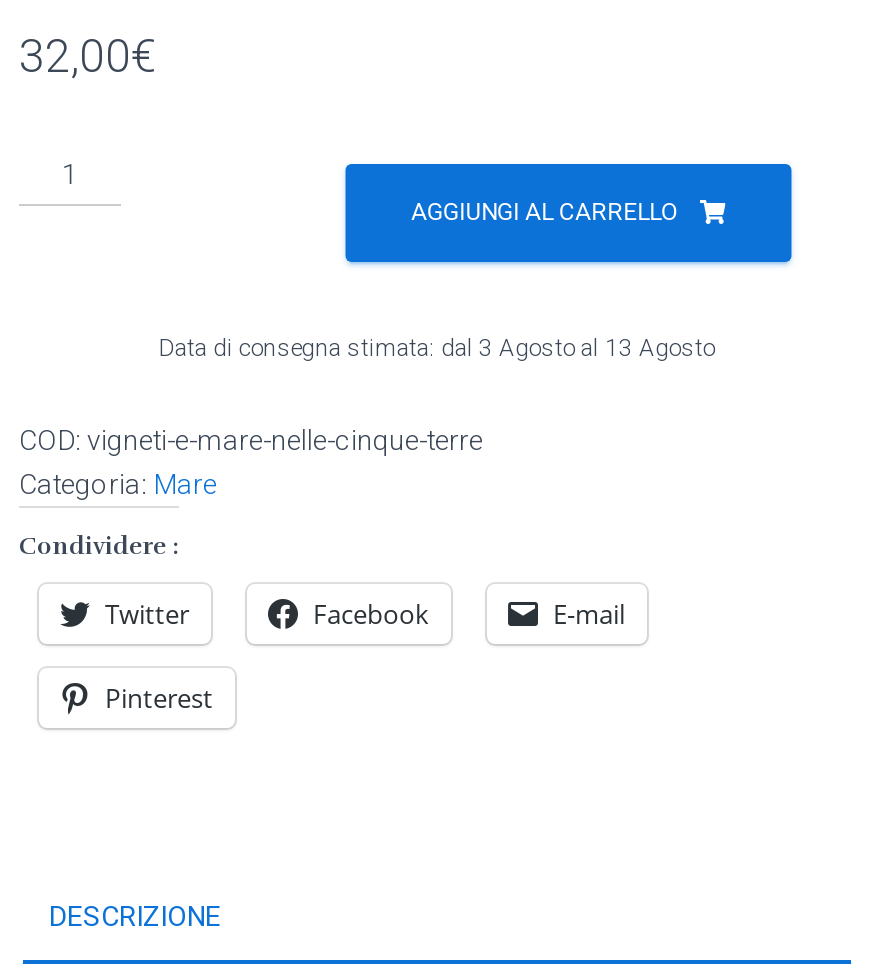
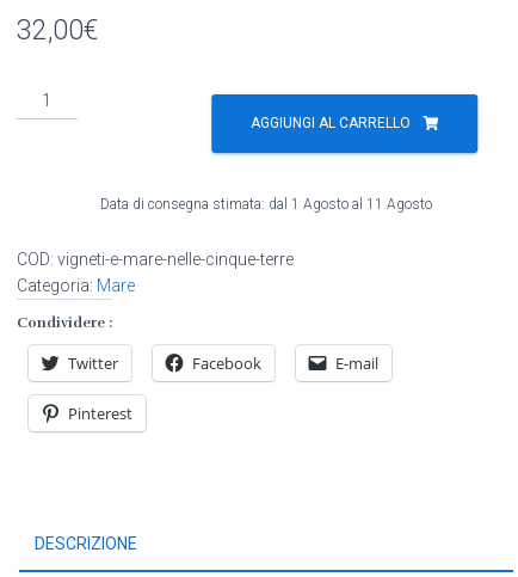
- Data di consegna stimata: dal 3 Agosto al 13 Agosto
+ Data di consegna stimata: dal 1 Agosto al 11 Agosto
